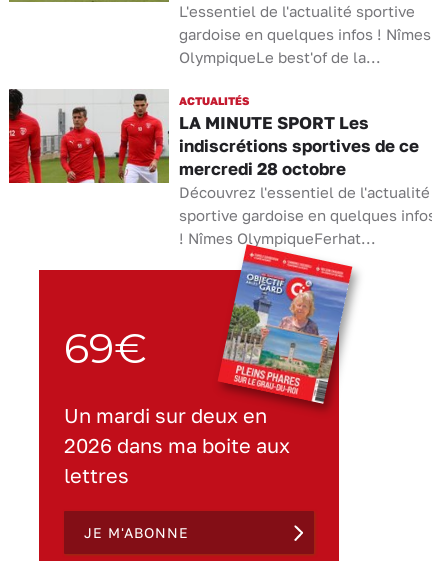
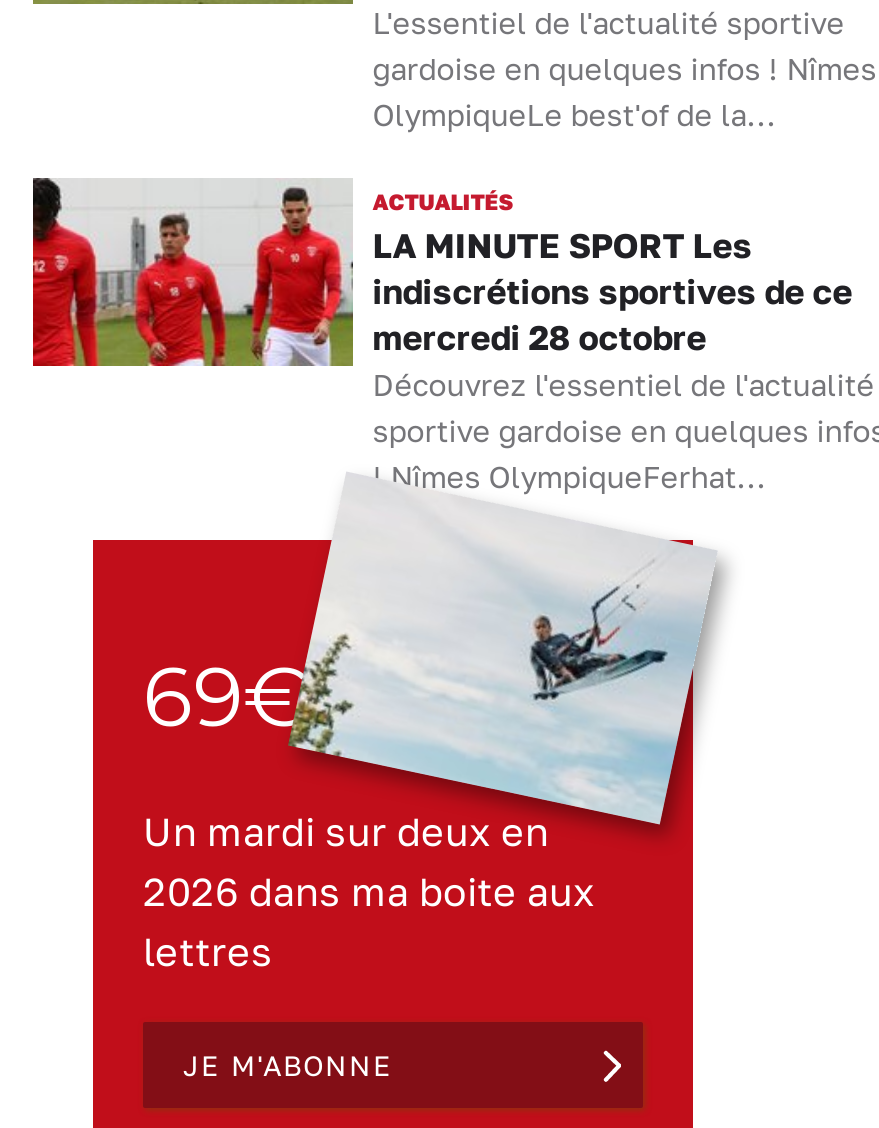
- [image]
+ [image]
